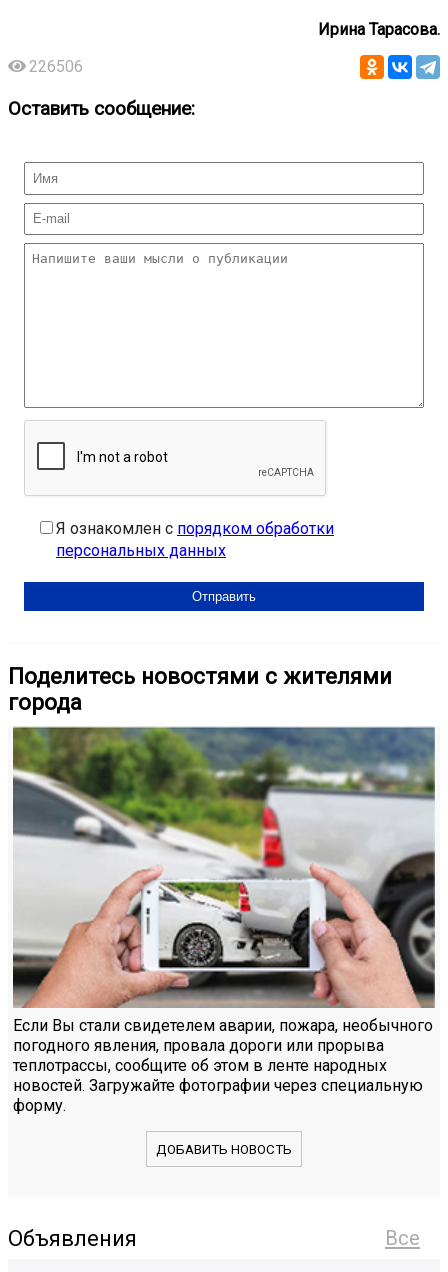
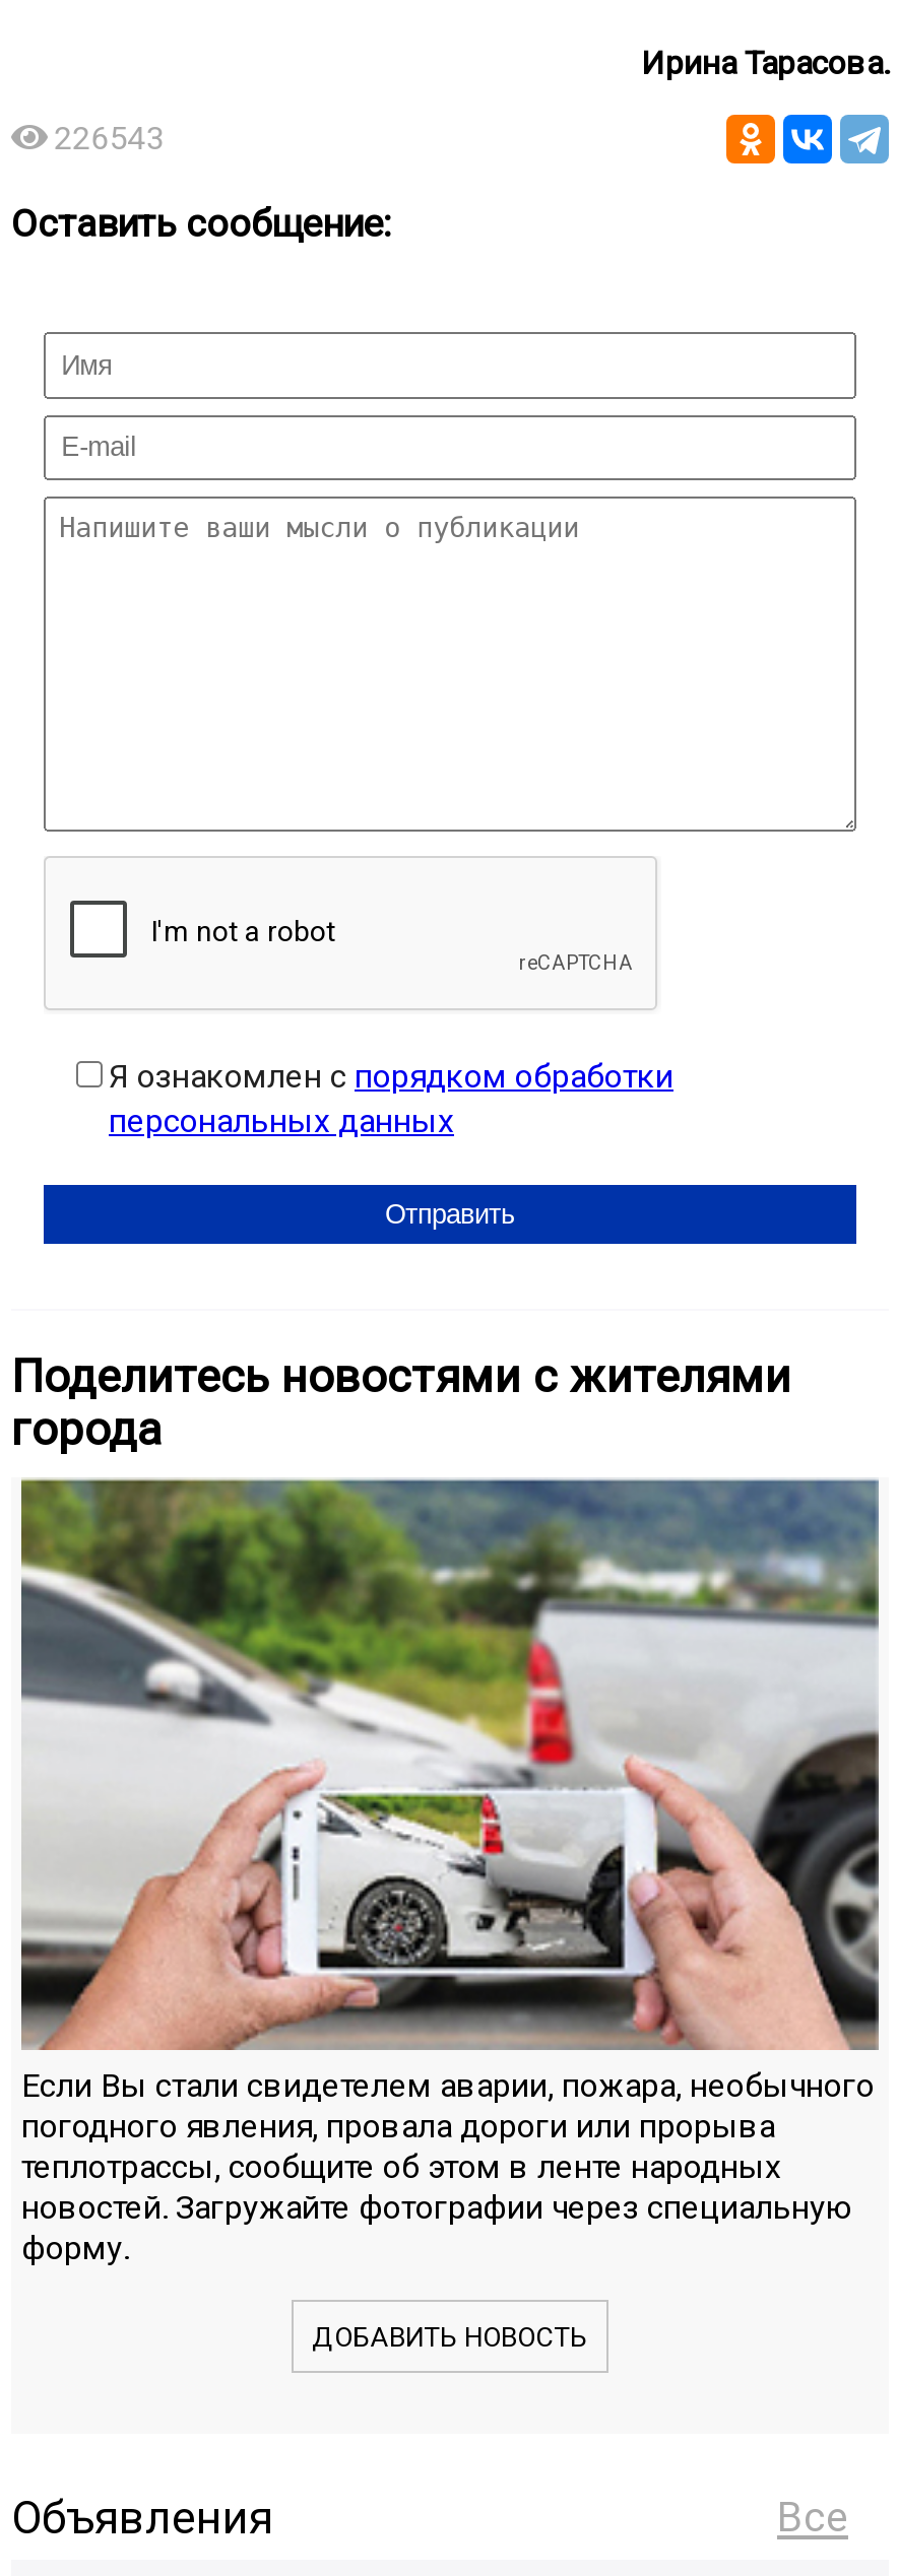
- 226506
+ 226543
